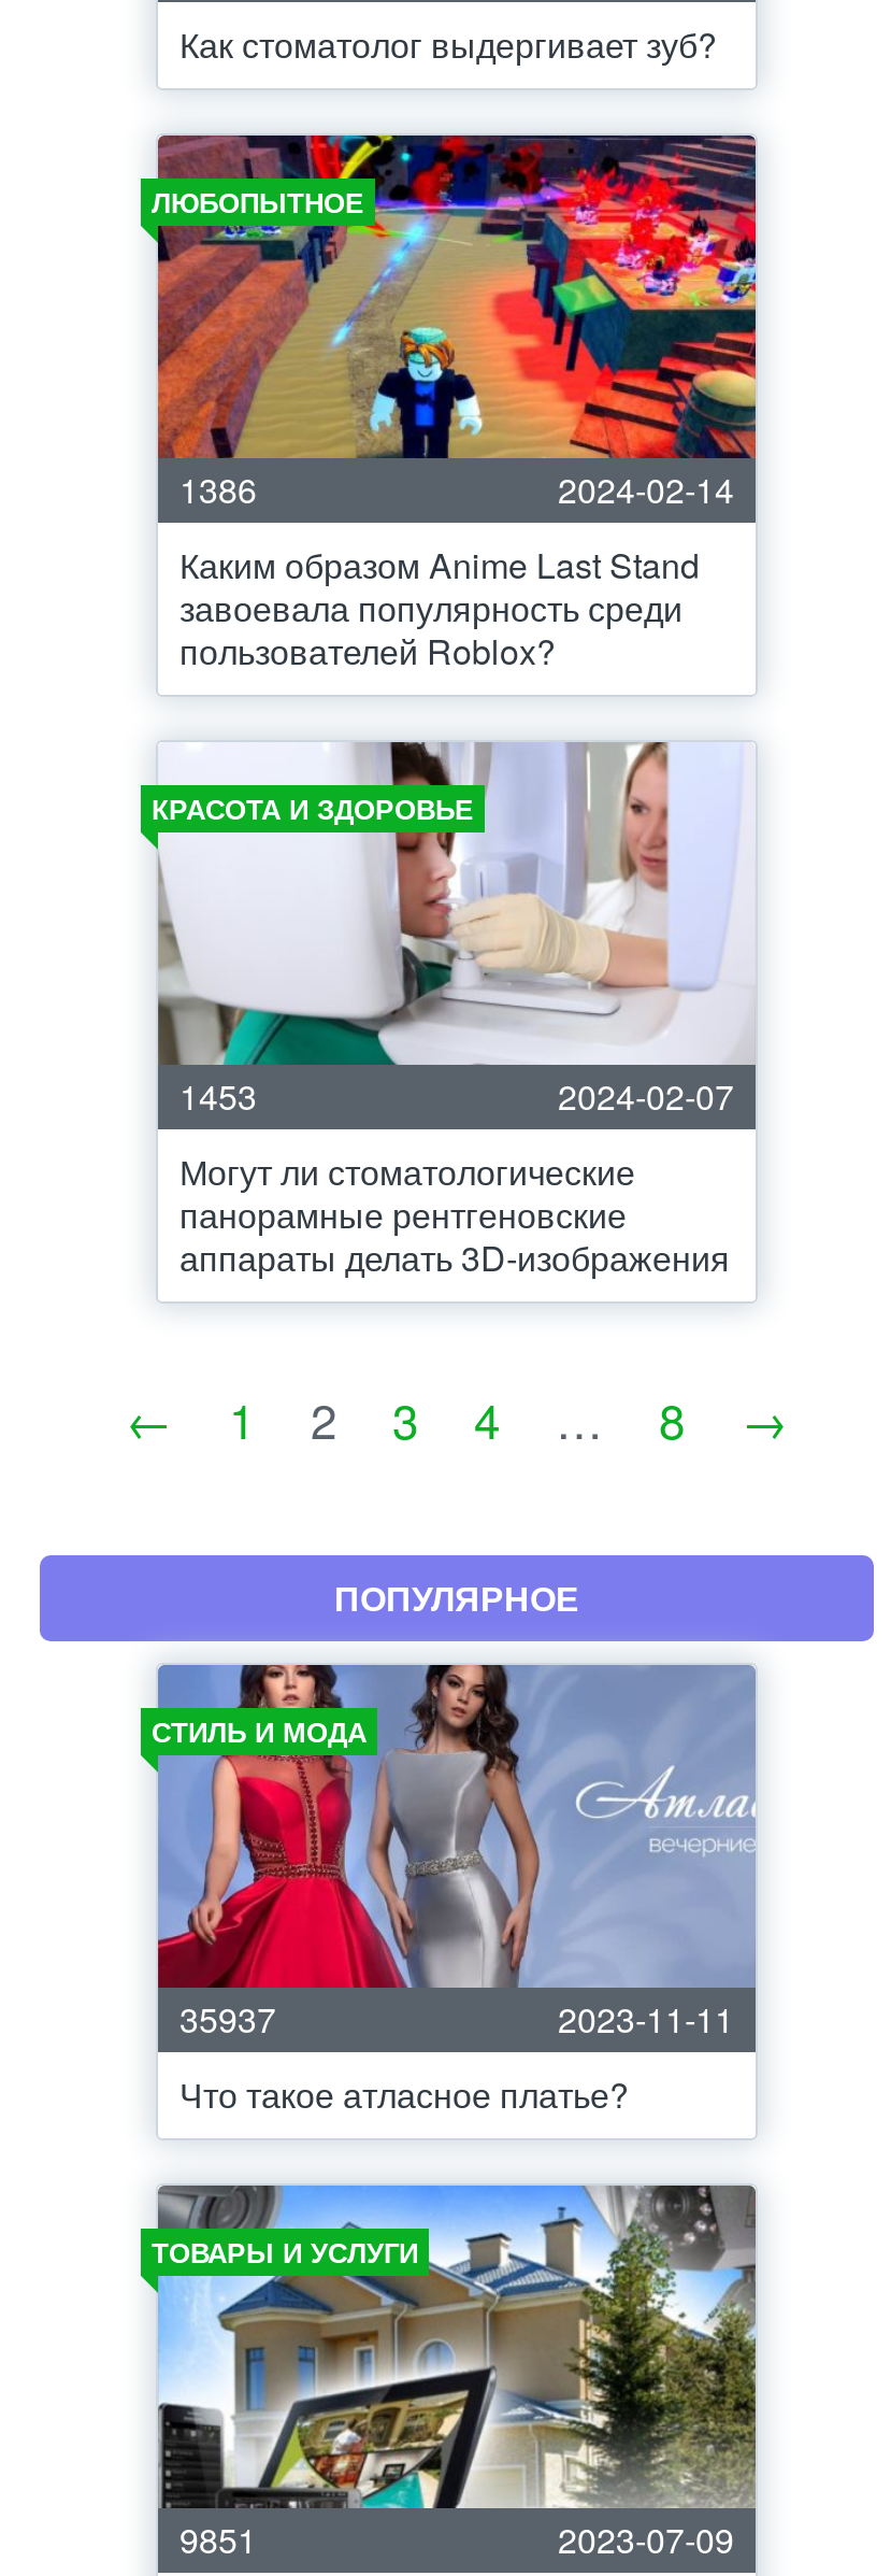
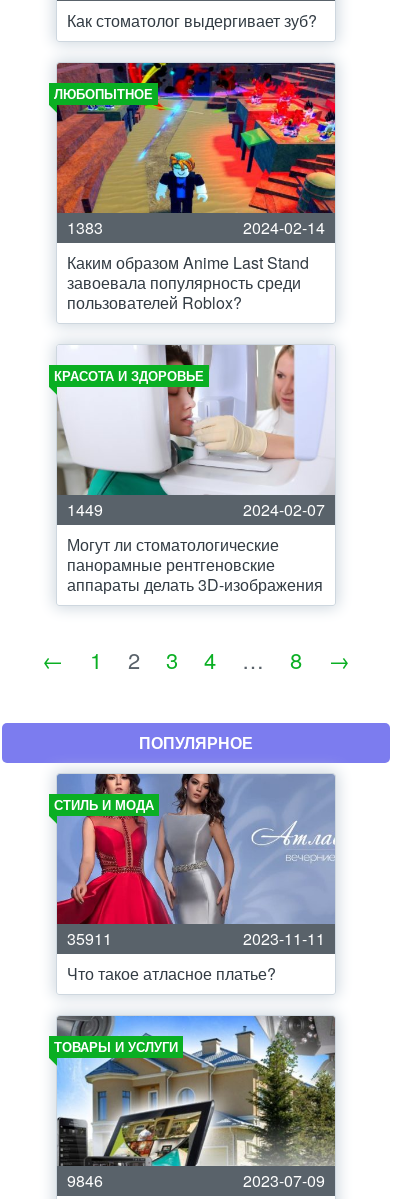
- 1386
+ 1383

- 1453
+ 1449

- 35937
+ 35911

- 9851
+ 9846
